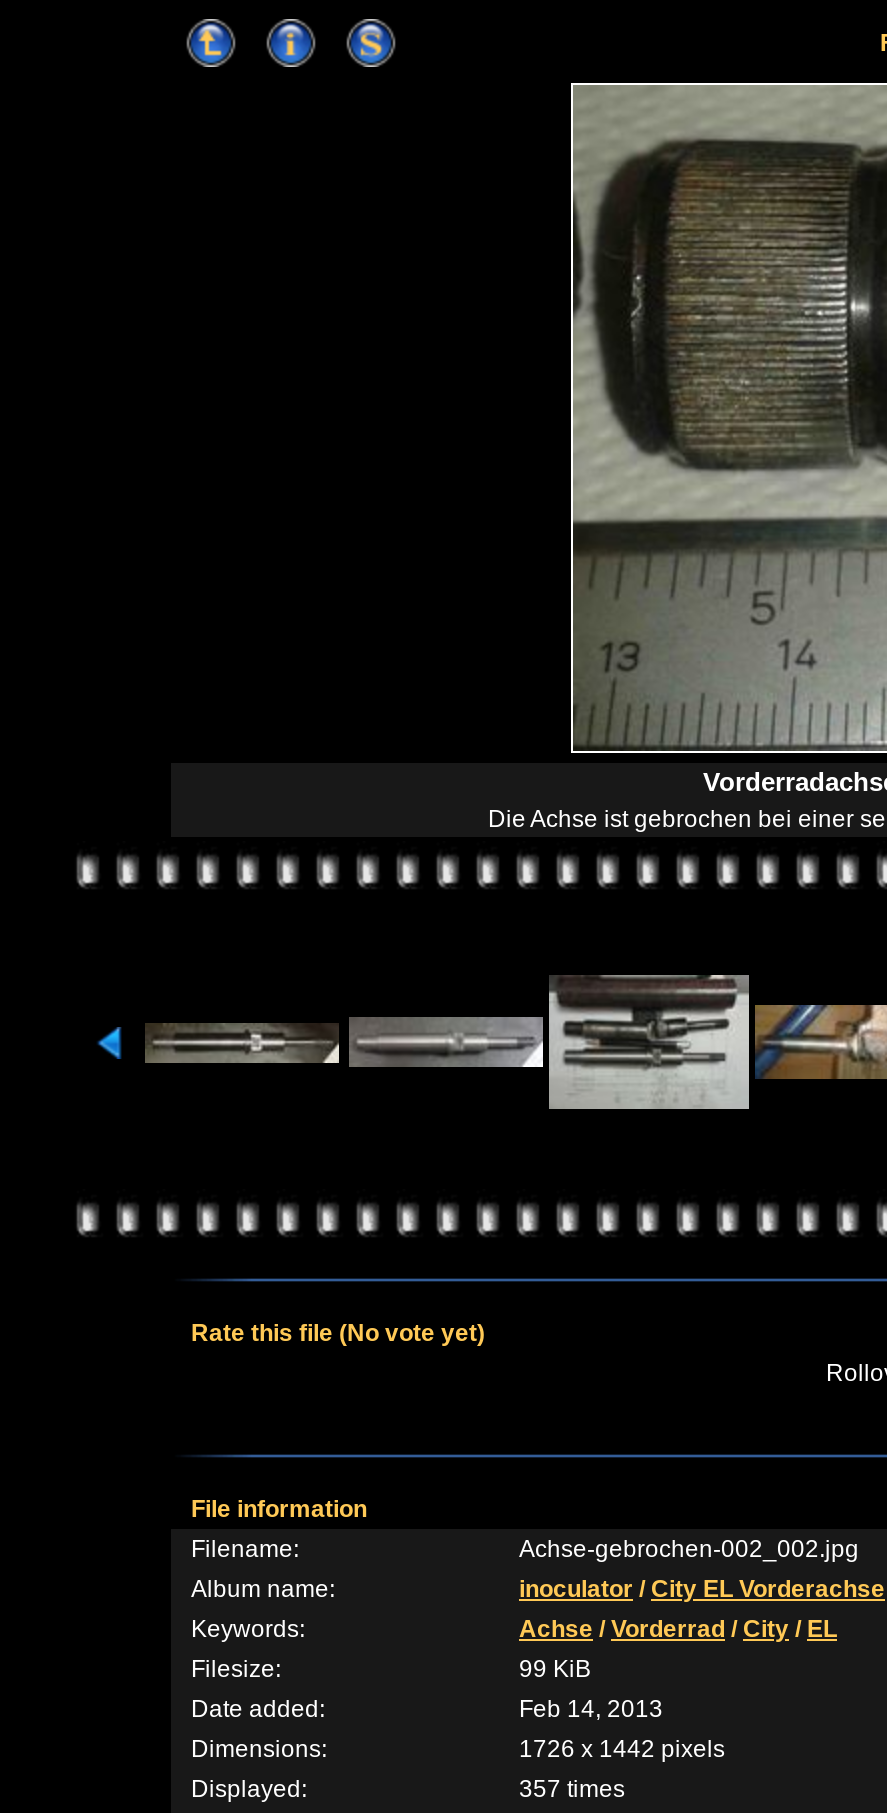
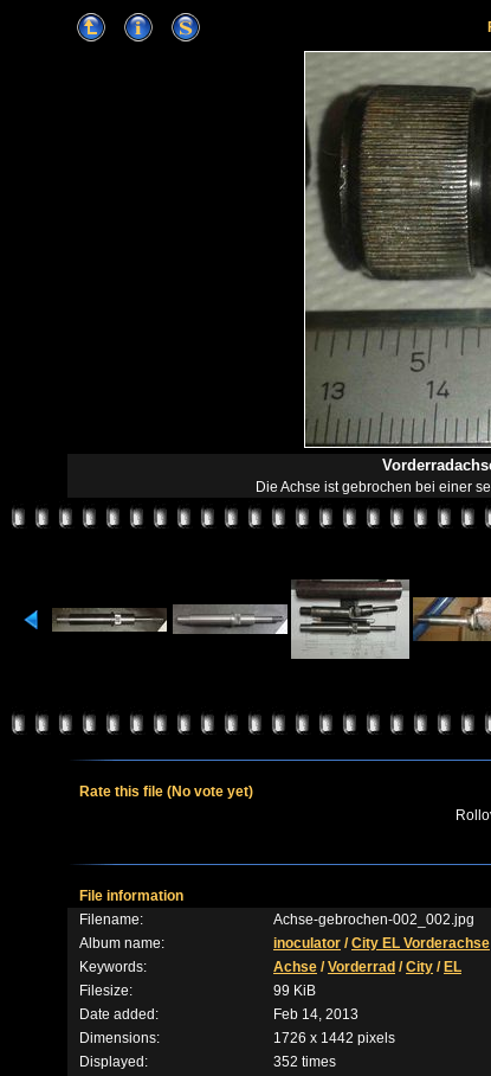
- 357 times
+ 352 times
